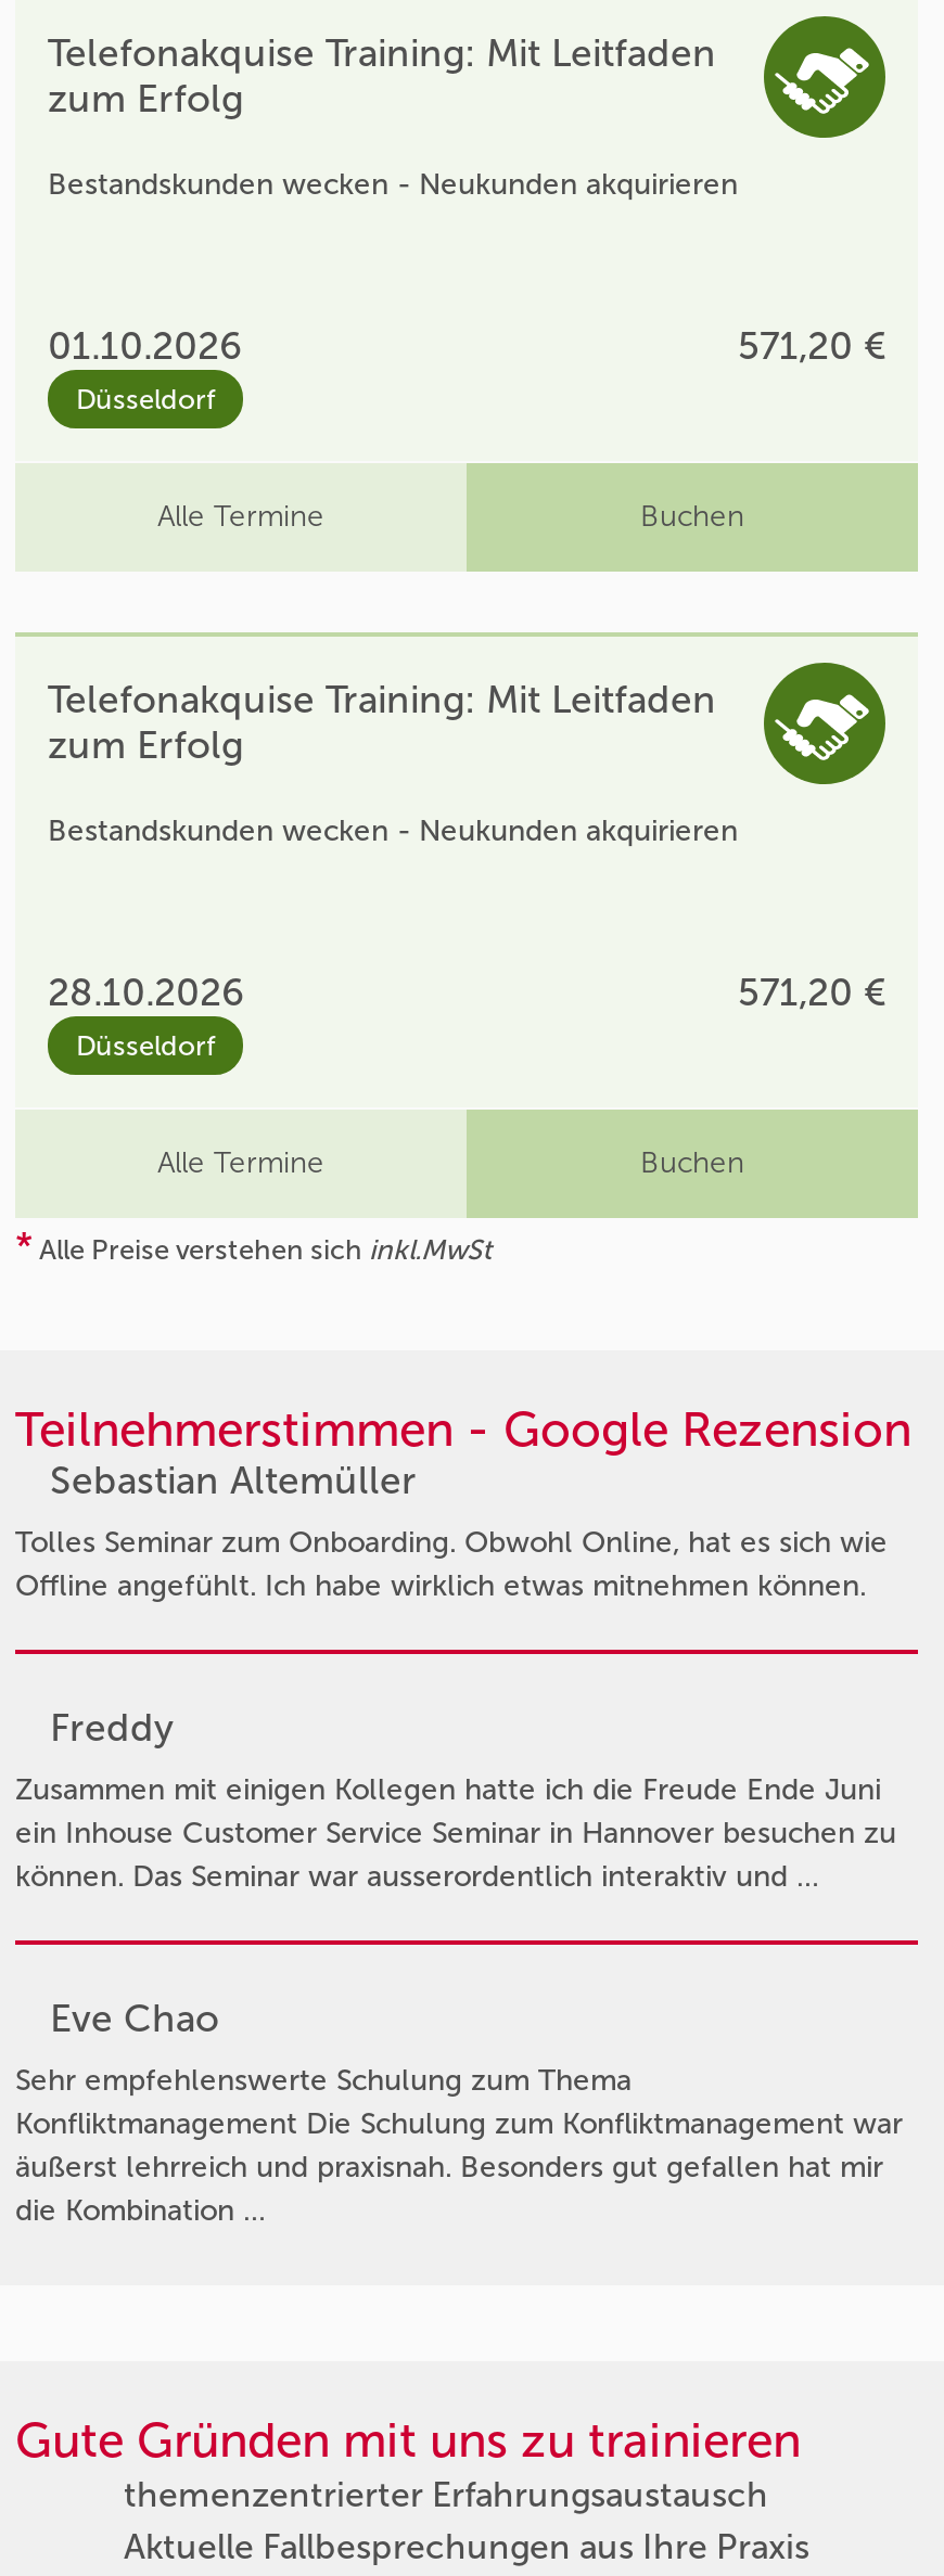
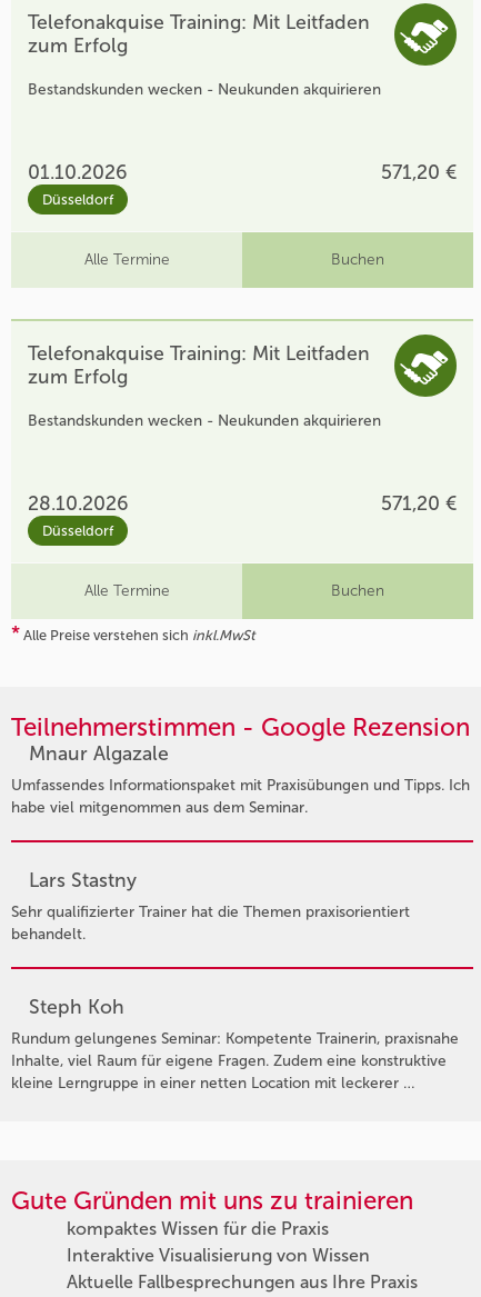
- Sebastian Altemüller
- Tolles Seminar zum Onboarding. Obwohl Online, hat es sich wie
- Offline angefühlt. Ich habe wirklich etwas mitnehmen können.
+ Mnaur Algazale
+ Umfassendes Informationspaket mit Praxisübungen und Tipps. Ich
+ habe viel mitgenommen aus dem Seminar.

- Freddy
- Zusammen mit einigen Kollegen hatte ich die Freude Ende Juni
- ein Inhouse Customer Service Seminar in Hannover besuchen zu
- können. Das Seminar war ausserordentlich interaktiv und …
+ Lars Stastny
+ Sehr qualifizierter Trainer hat die Themen praxisorientiert
+ behandelt.

- Eve Chao
- Sehr empfehlenswerte Schulung zum Thema
- Konfliktmanagement Die Schulung zum Konfliktmanagement war
- äußerst lehrreich und praxisnah. Besonders gut gefallen hat mir
- die Kombination …
+ Steph Koh
+ Rundum gelungenes Seminar: Kompetente Trainerin, praxisnahe
+ Inhalte, viel Raum für eigene Fragen. Zudem eine konstruktive
+ kleine Lerngruppe in einer netten Location mit leckerer …

moved up: Gute Gründen mit uns zu trainieren

- themenzentrierter Erfahrungsaustausch
+ kompaktes Wissen für die Praxis
+ Interaktive Visualisierung von Wissen
